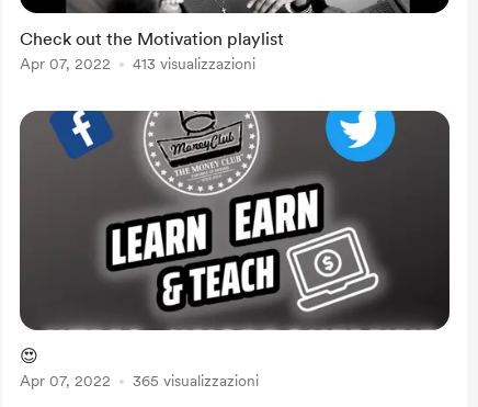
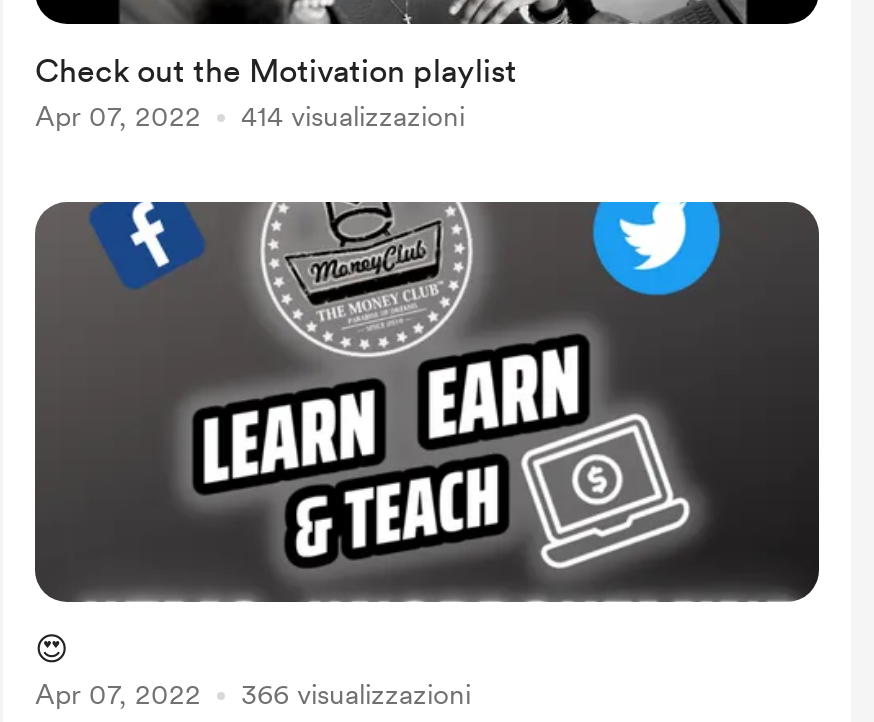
- 413 visualizzazioni
+ 414 visualizzazioni

- 365 visualizzazioni
+ 366 visualizzazioni
